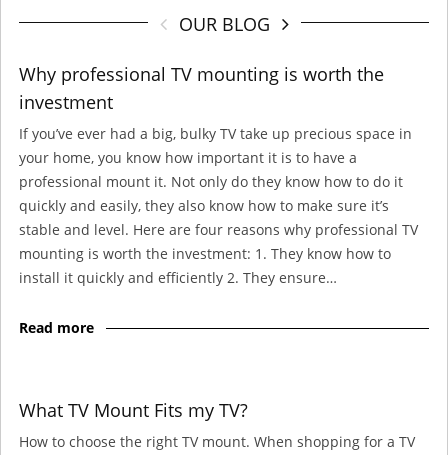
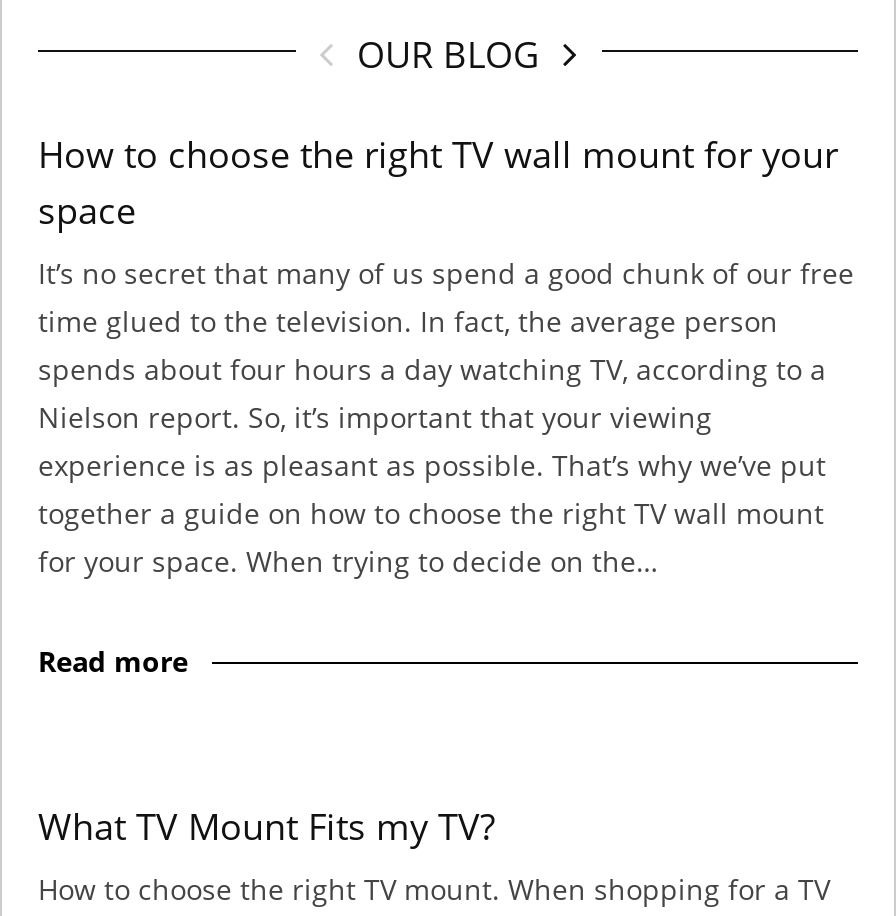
- Why professional TV mounting is worth the
- investment
- If you’ve ever had a big, bulky TV take up precious space in
- your home, you know how important it is to have a
- professional mount it. Not only do they know how to do it
- quickly and easily, they also know how to make sure it’s
- stable and level. Here are four reasons why professional TV
- mounting is worth the investment: 1. They know how to
- install it quickly and efficiently 2. They ensure…
+ How to choose the right TV wall mount for your
+ space
+ It’s no secret that many of us spend a good chunk of our free
+ time glued to the television. In fact, the average person
+ spends about four hours a day watching TV, according to a
+ Nielson report. So, it’s important that your viewing
+ experience is as pleasant as possible. That’s why we’ve put
+ together a guide on how to choose the right TV wall mount
+ for your space. When trying to decide on the…
